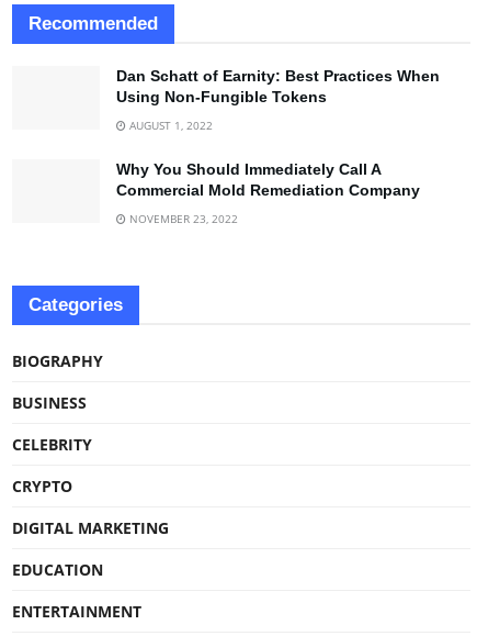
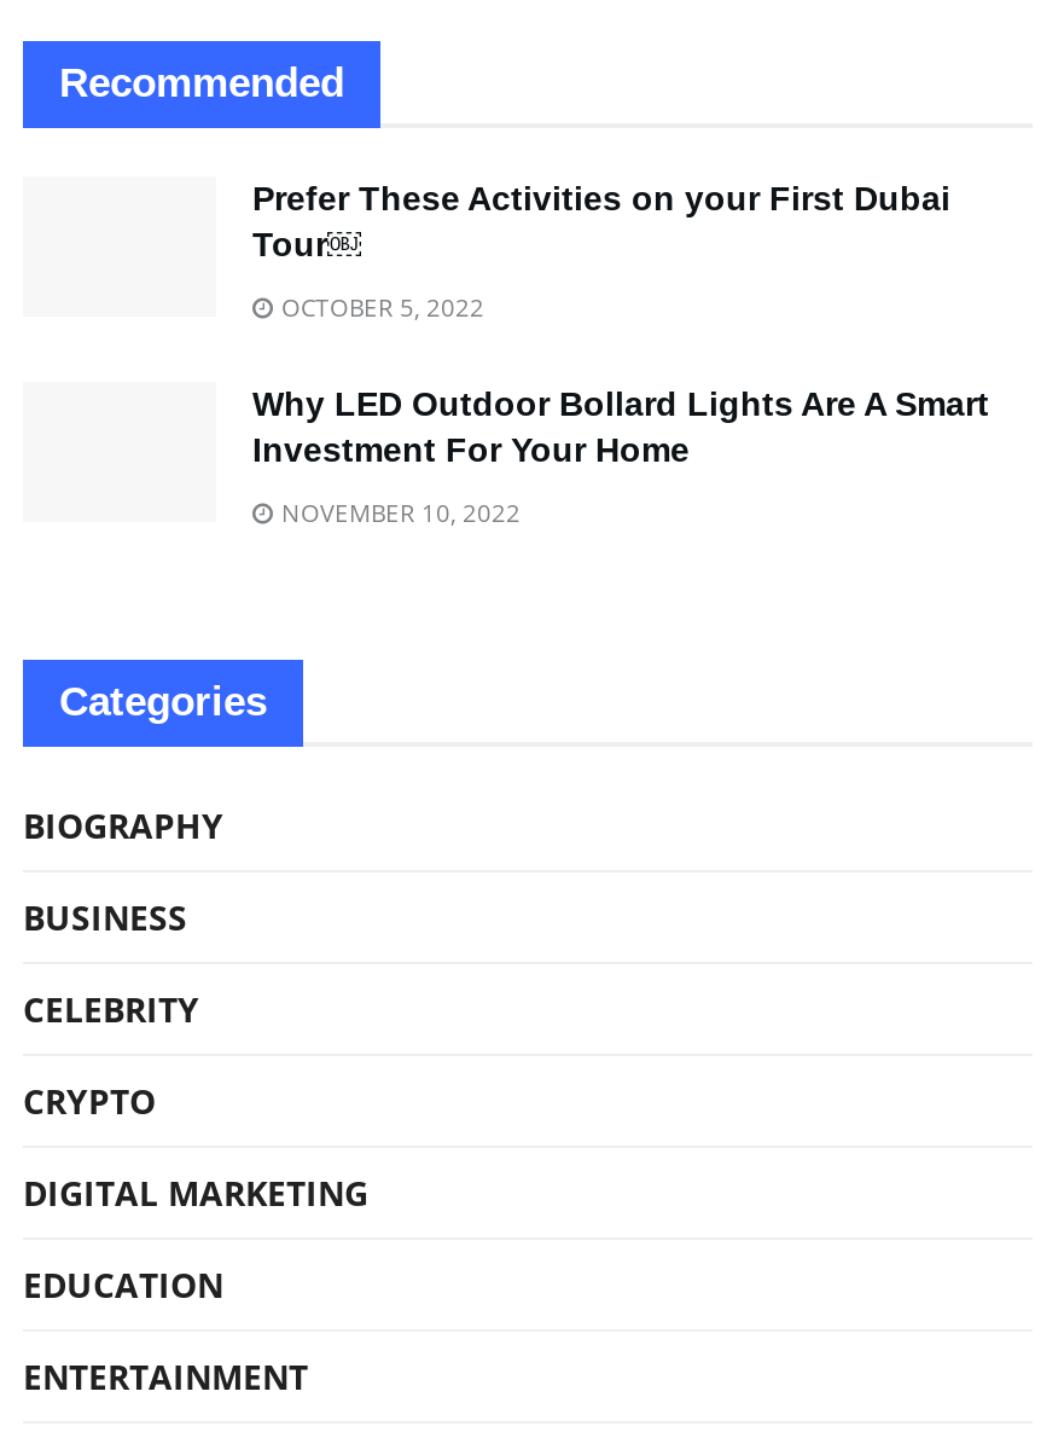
- Dan Schatt of Earnity: Best Practices When
- Using Non-Fungible Tokens
+ Prefer These Activities on your First Dubai
+ Tour￼

- AUGUST 1, 2022
+ OCTOBER 5, 2022

- Why You Should Immediately Call A
- Commercial Mold Remediation Company
+ Why LED Outdoor Bollard Lights Are A Smart
+ Investment For Your Home

- NOVEMBER 23, 2022
+ NOVEMBER 10, 2022
